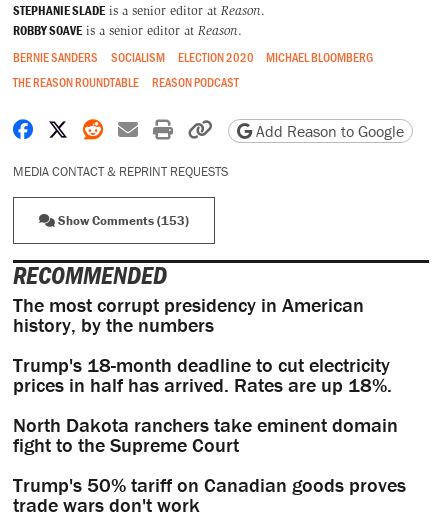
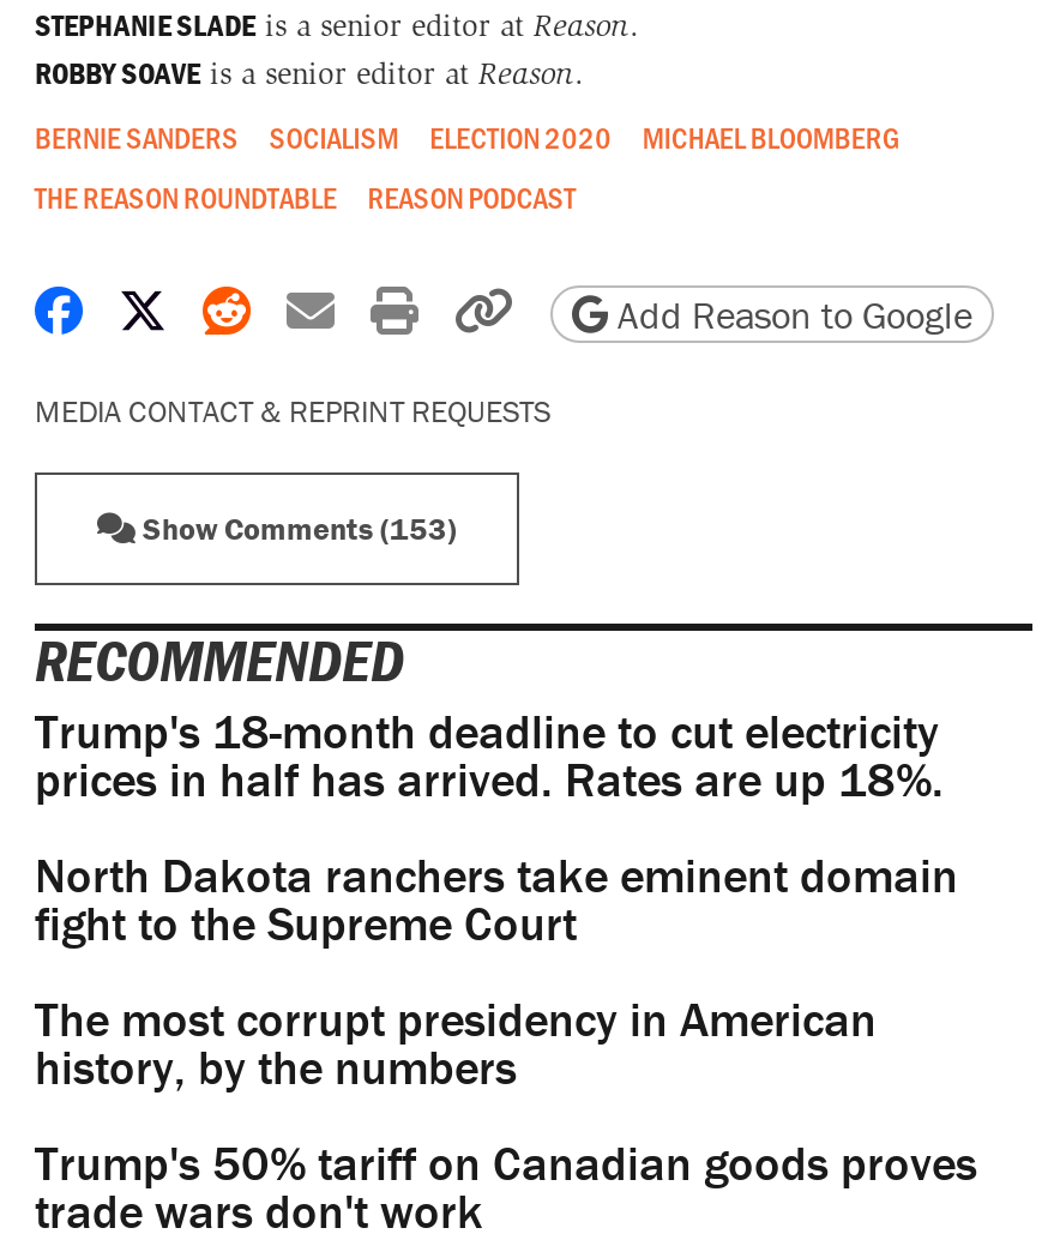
moved down: The most corrupt presidency in American | history, by the numbers

moved up: Trump's 18-month deadline to cut electricity | prices in half has arrived. Rates are up 18%. | North Dakota ranchers take eminent domain | fight to the Supreme Court
